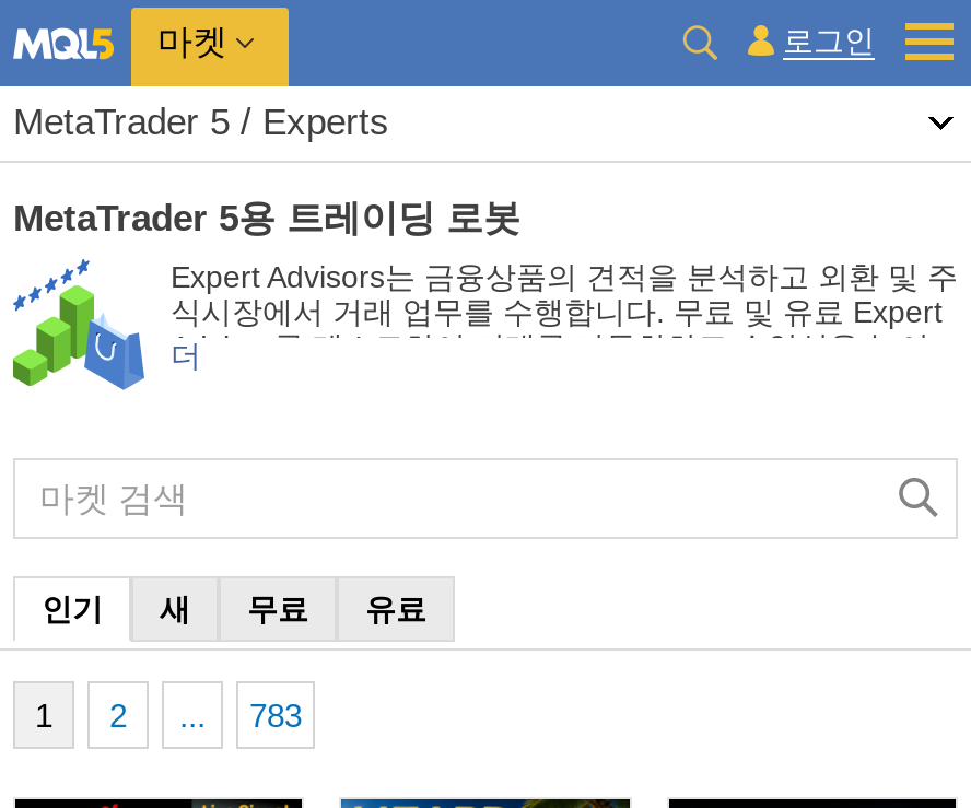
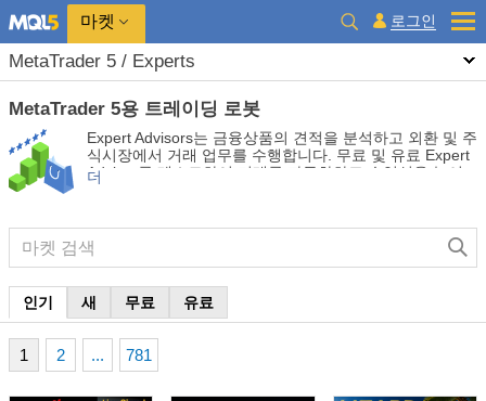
- 783
+ 781
